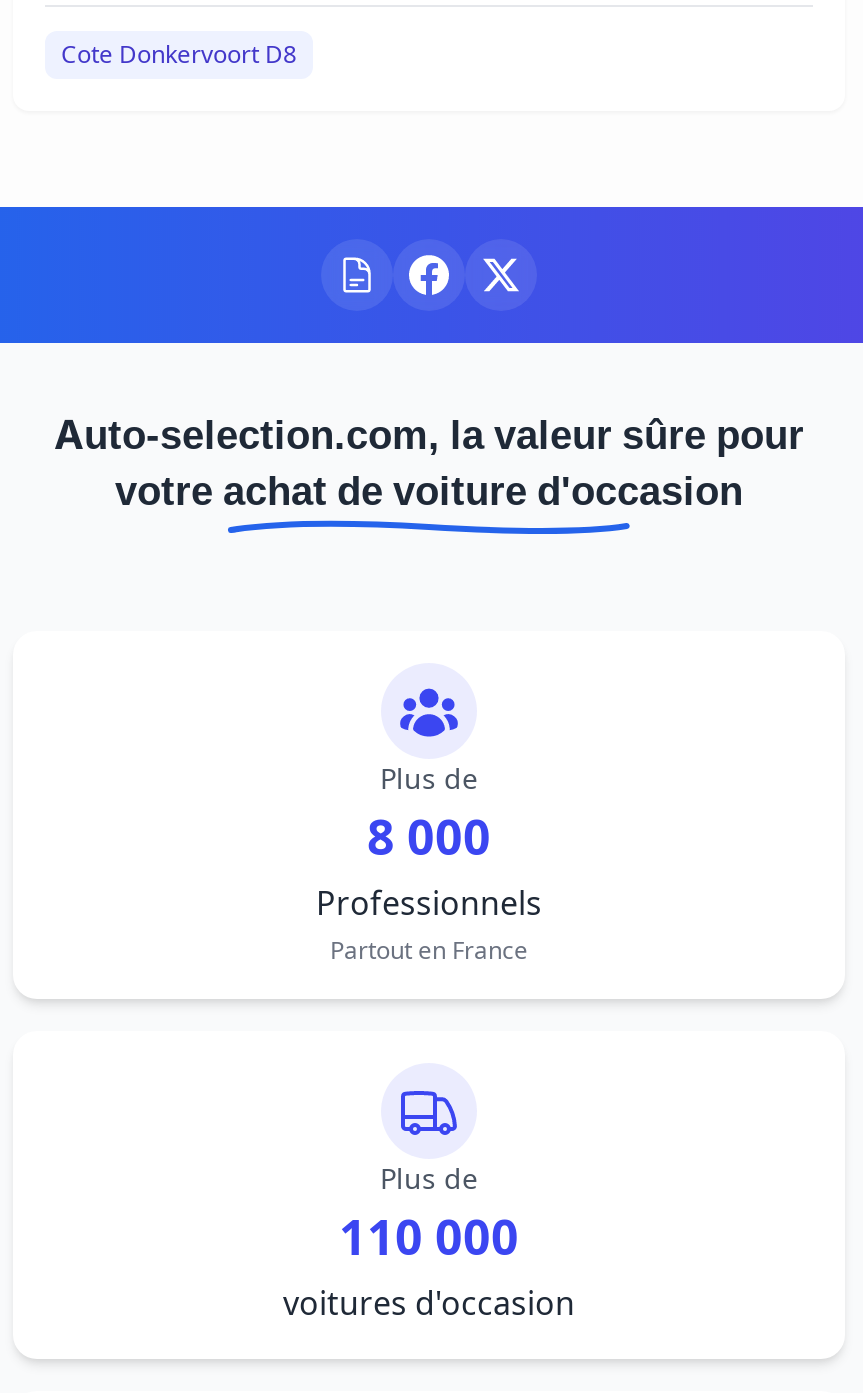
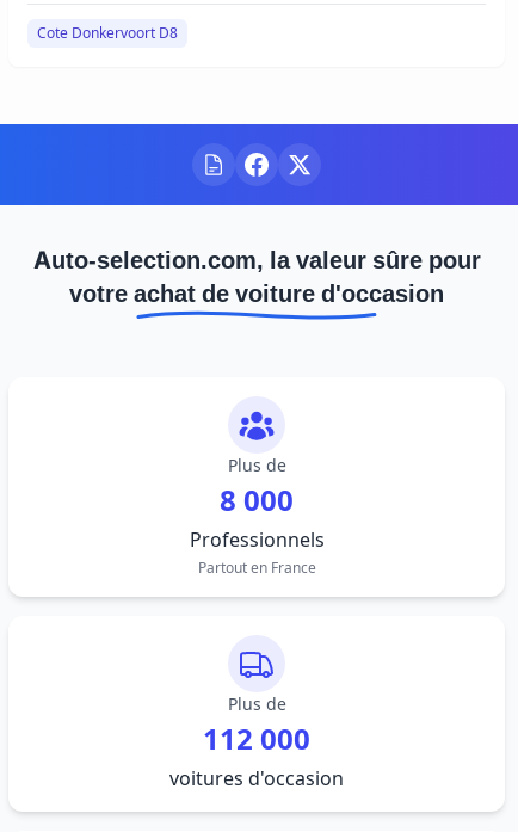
- 110 000
+ 112 000
